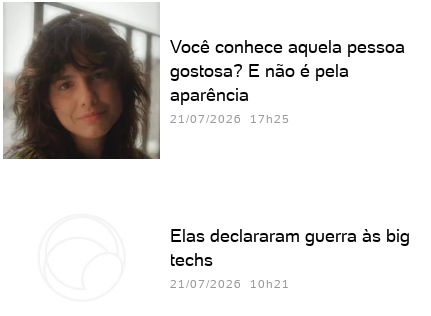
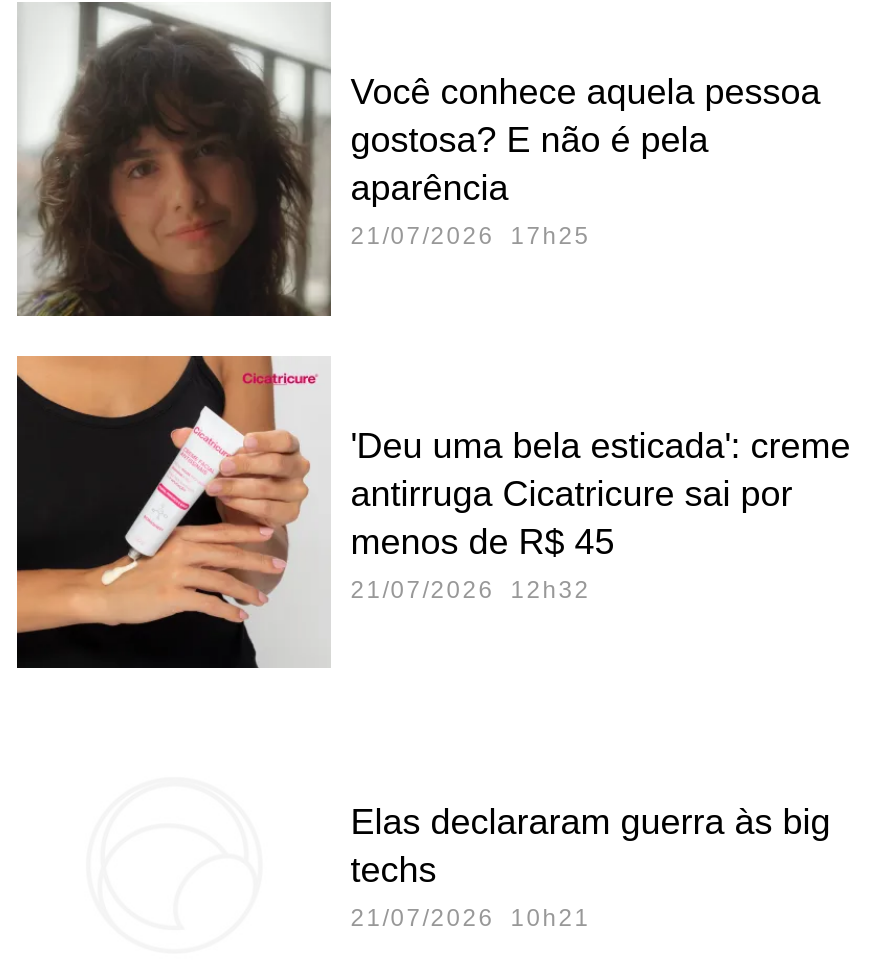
+ [image]
+ 'Deu uma bela esticada': creme
+ antirruga Cicatricure sai por
+ menos de R$ 45
+ 21/07/2026 12h32
